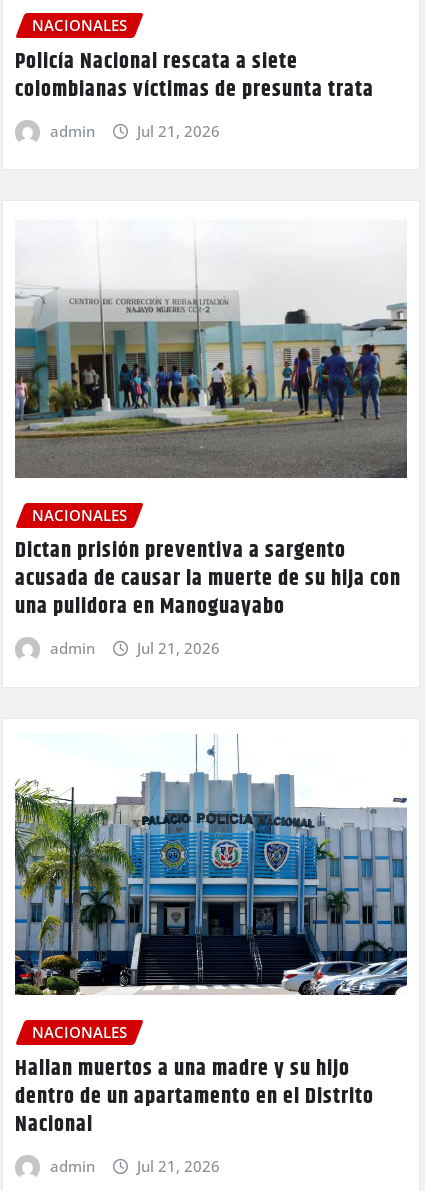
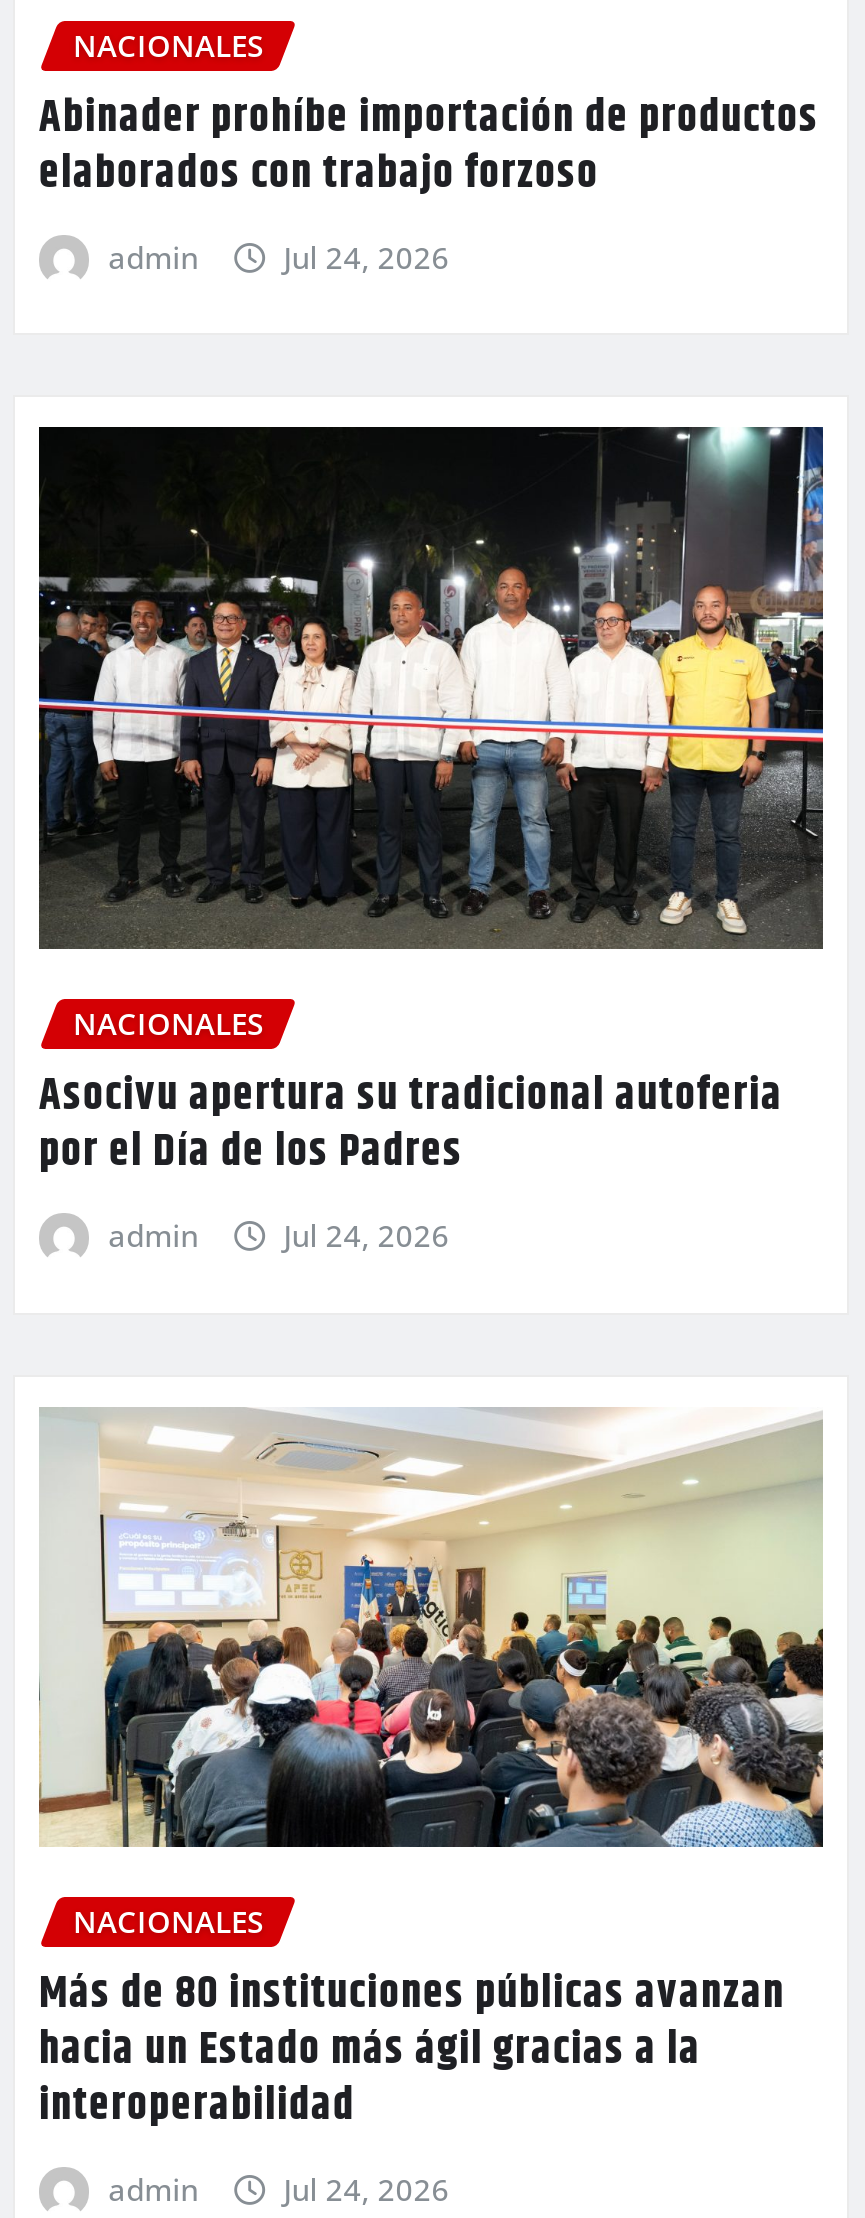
- Policía Nacional rescata a siete
- colombianas víctimas de presunta trata
+ Abinader prohíbe importación de productos
+ elaborados con trabajo forzoso

- Jul 21, 2026
+ Jul 24, 2026

- [image]
+ [image]

- Dictan prisión preventiva a sargento
- acusada de causar la muerte de su hija con
- una pulidora en Manoguayabo
+ Asocivu apertura su tradicional autoferia
+ por el Día de los Padres

- Jul 21, 2026
+ Jul 24, 2026

- [image]
+ [image]

- Hallan muertos a una madre y su hijo
- dentro de un apartamento en el Distrito
- Nacional
+ Más de 80 instituciones públicas avanzan
+ hacia un Estado más ágil gracias a la
+ interoperabilidad

- Jul 21, 2026
+ Jul 24, 2026
